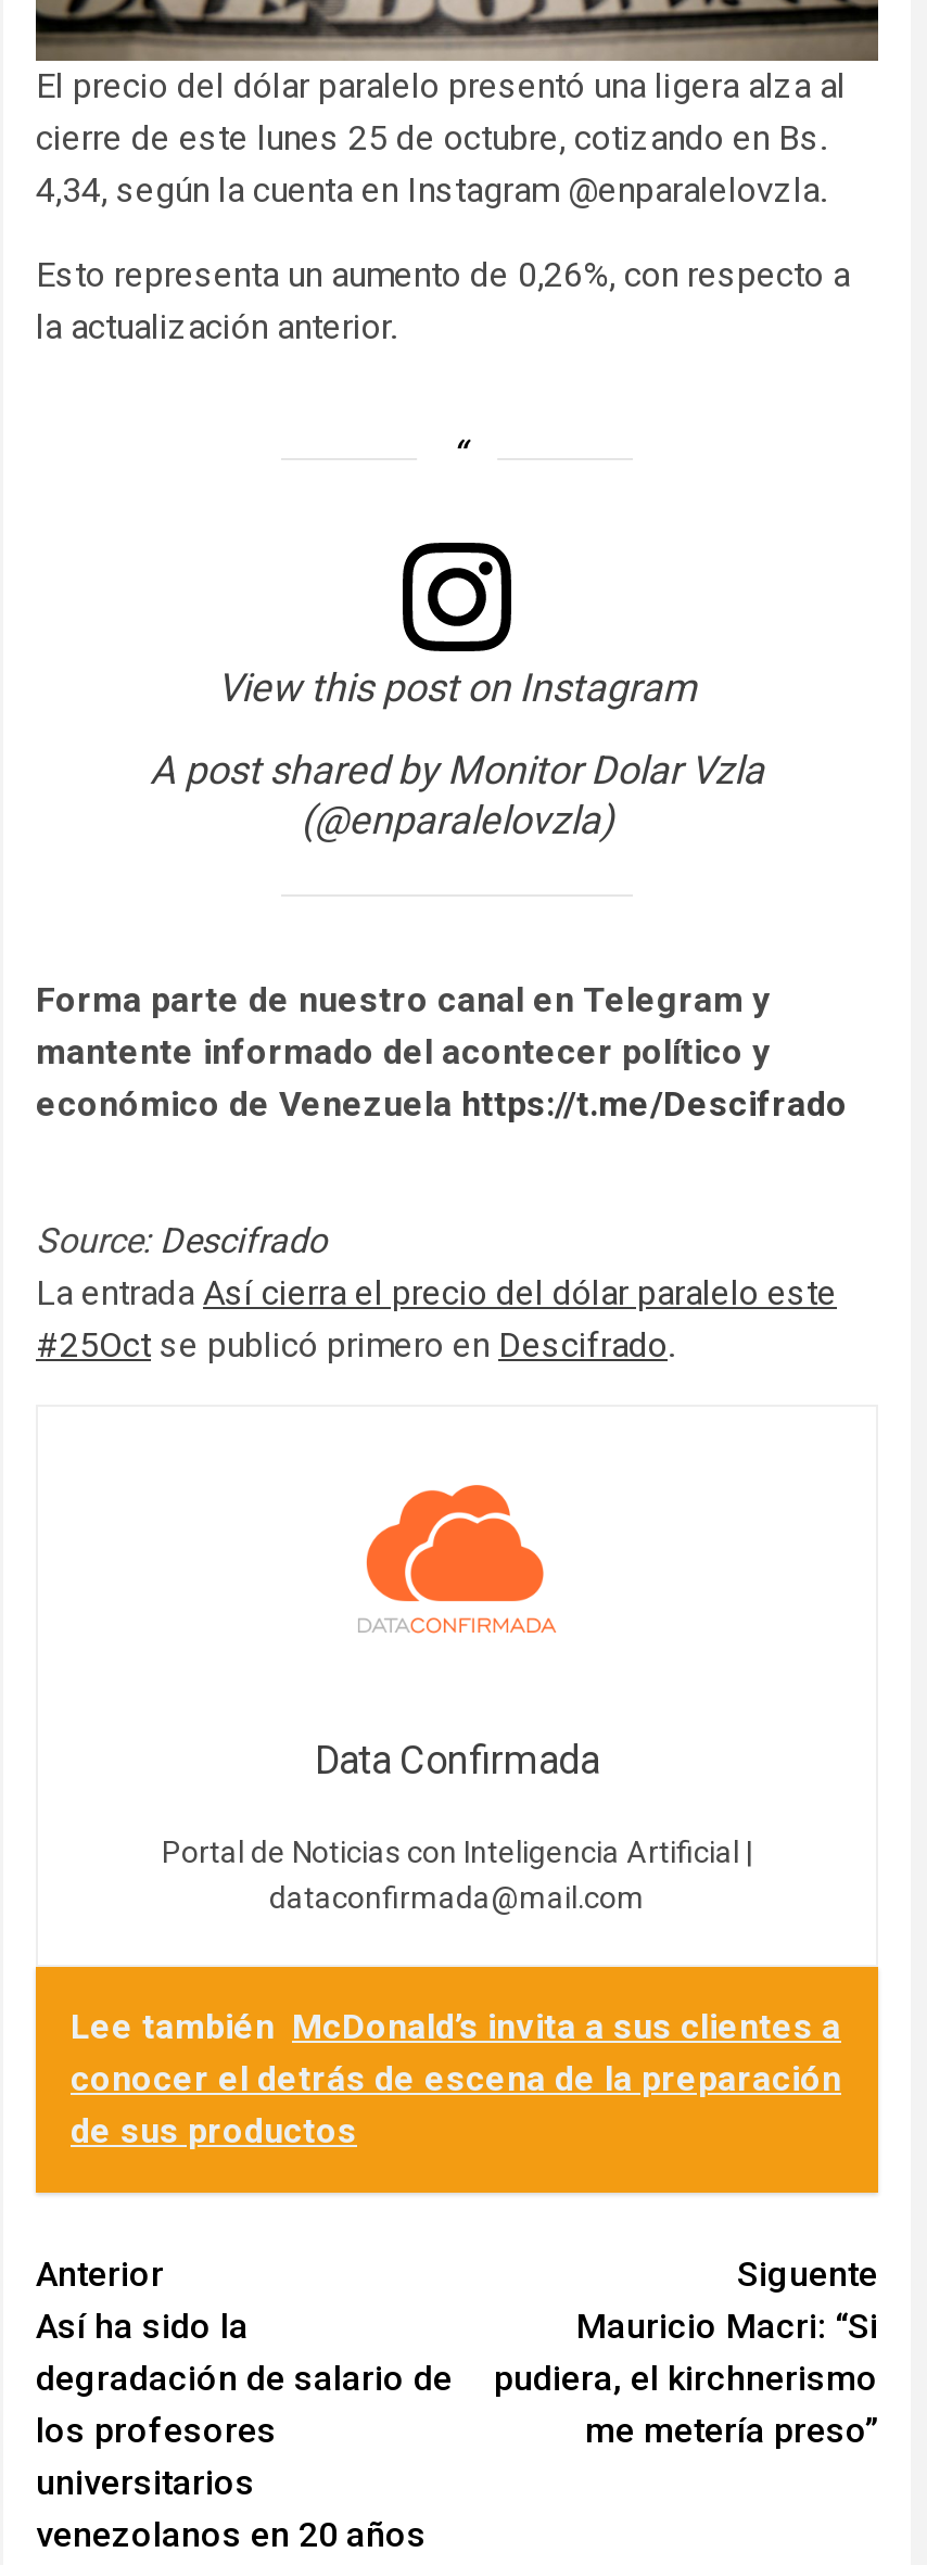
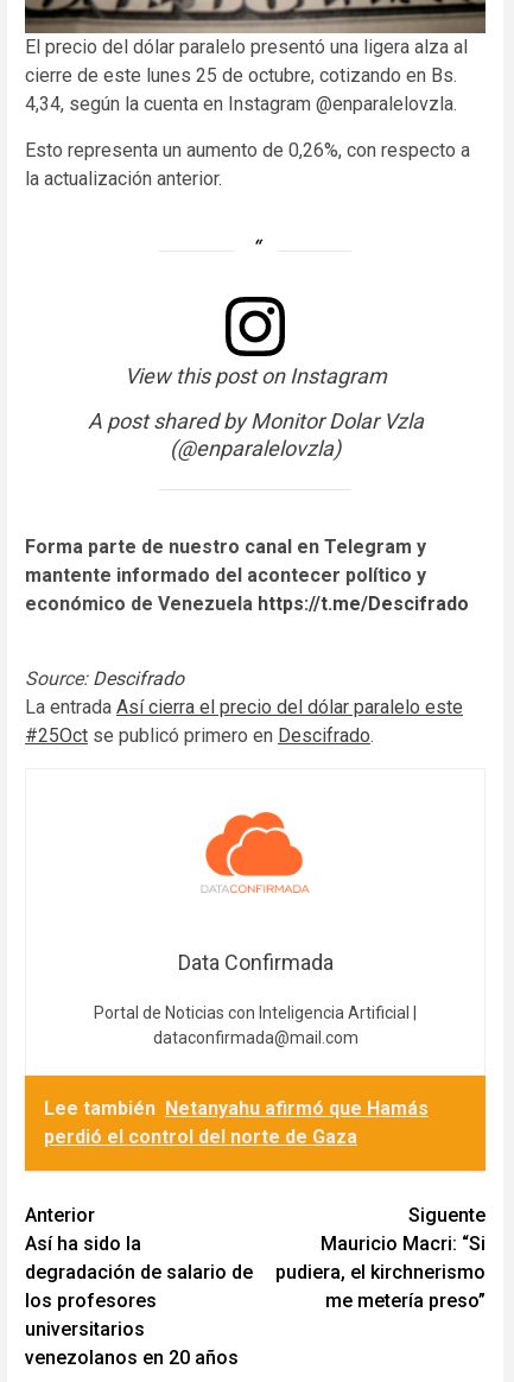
- Lee también McDonald’s invita a sus clientes a
- conocer el detrás de escena de la preparación
- de sus productos
+ Lee también Netanyahu afirmó que Hamás
+ perdió el control del norte de Gaza
